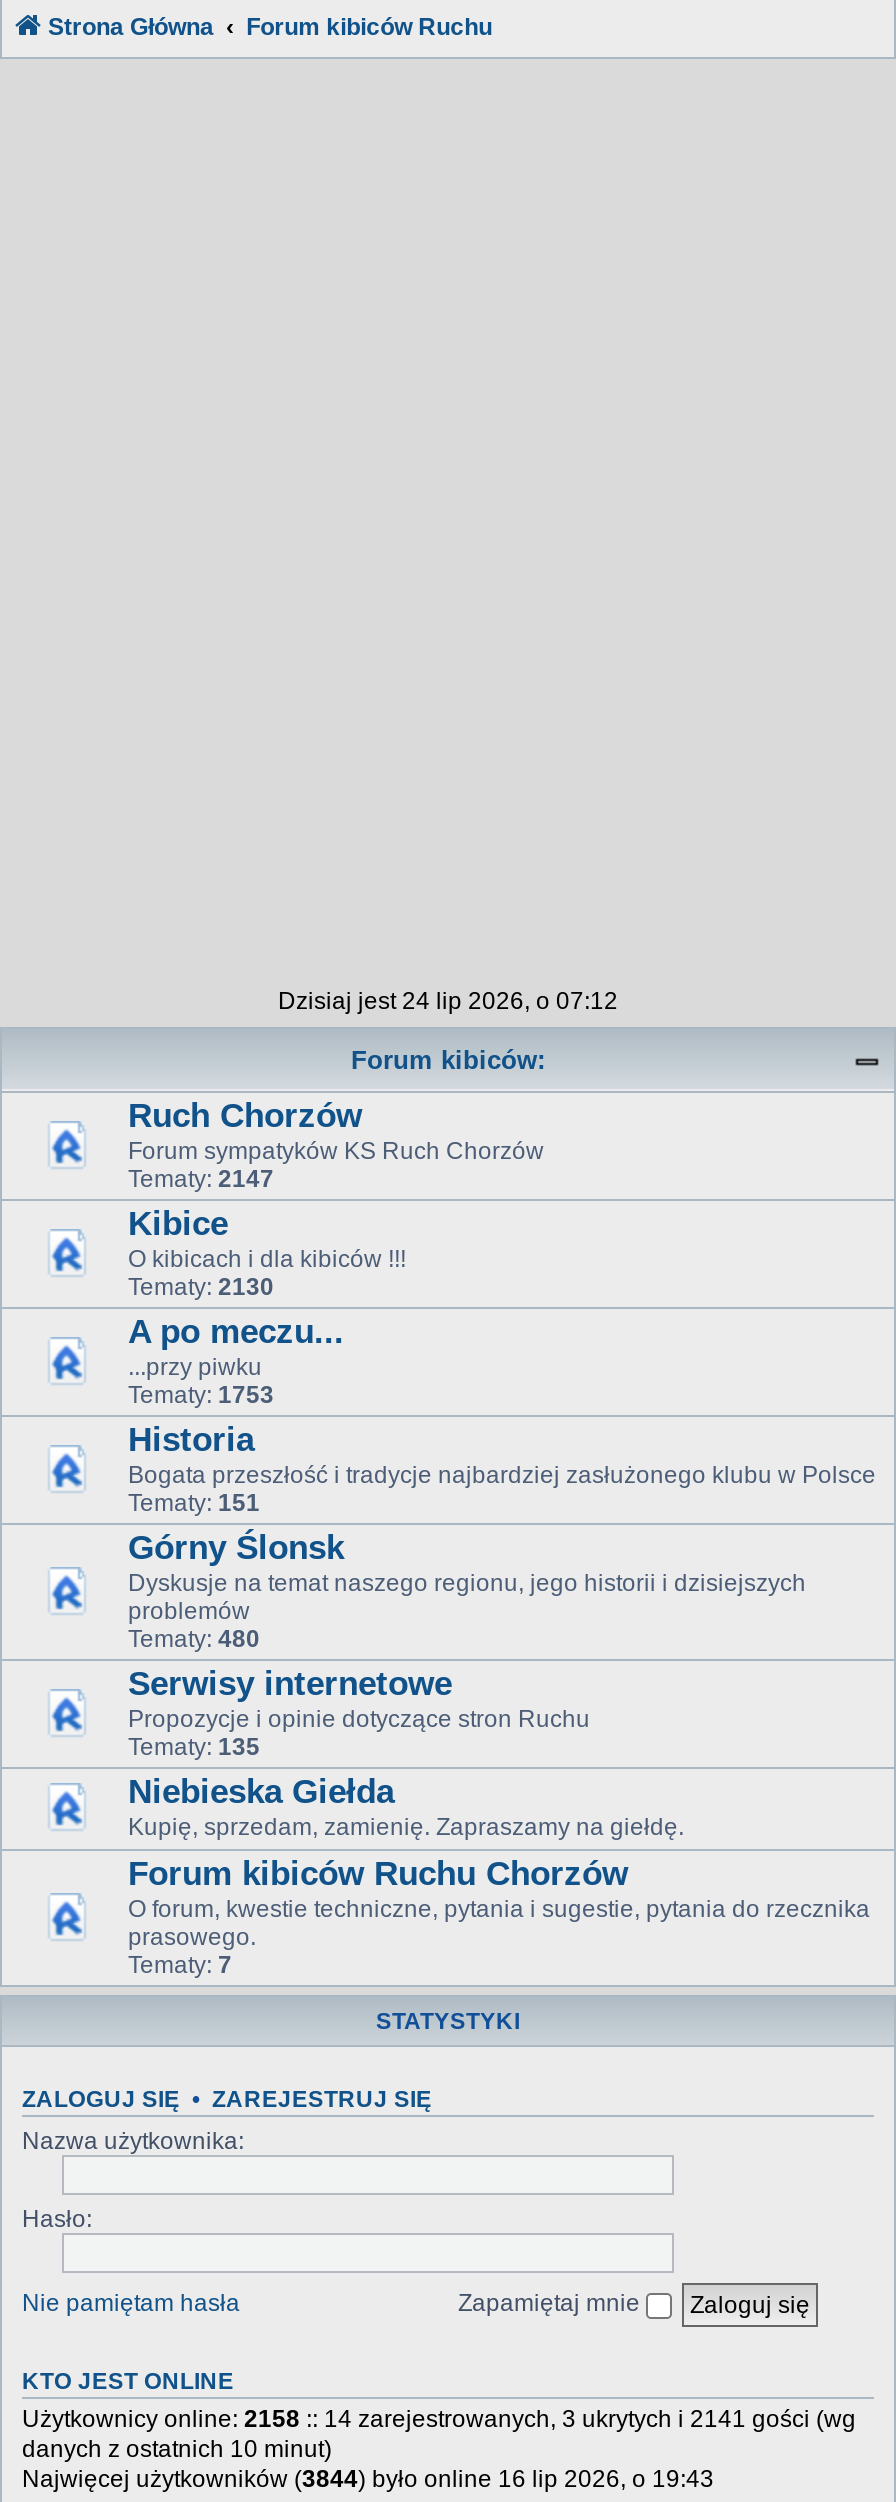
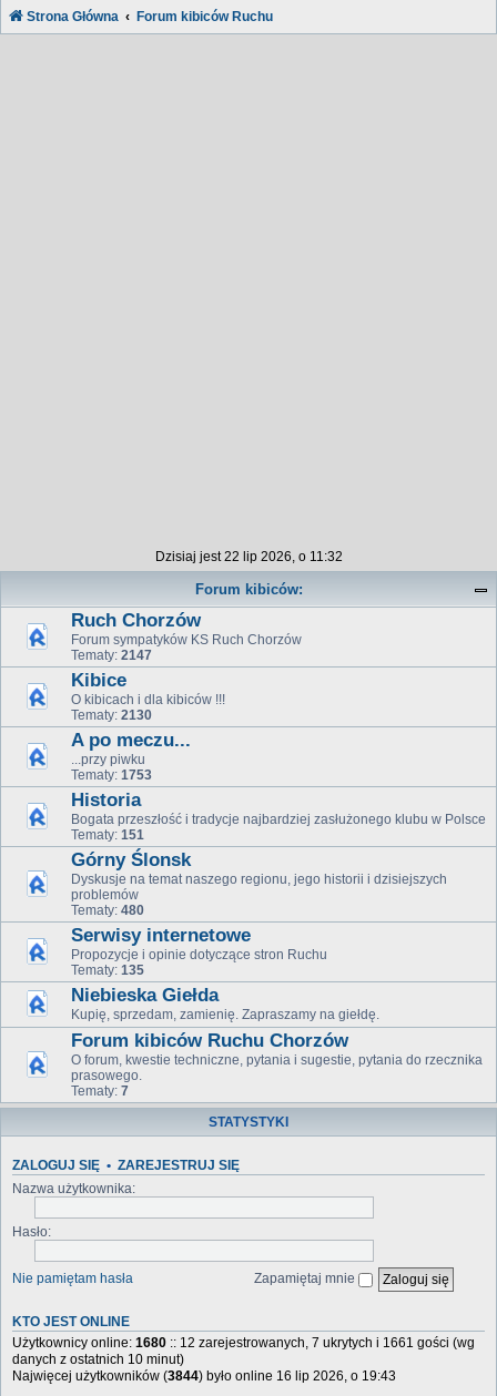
- Dzisiaj jest 24 lip 2026, o 07:12
+ Dzisiaj jest 22 lip 2026, o 11:32

- Użytkownicy online: 2158:: 14 zarejestrowanych, 3 ukrytych i 2141 gości (wg
+ Użytkownicy online: 1680:: 12 zarejestrowanych, 7 ukrytych i 1661 gości (wg
